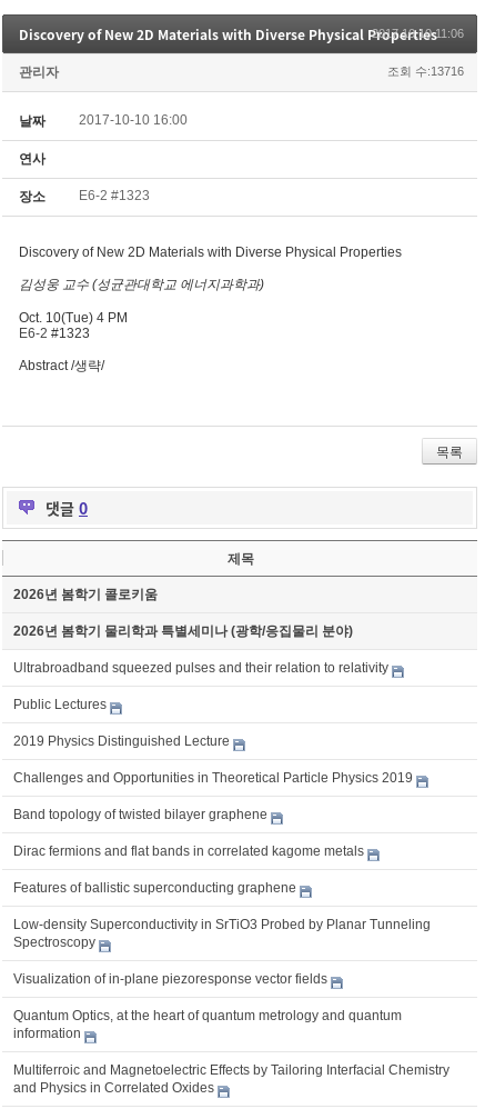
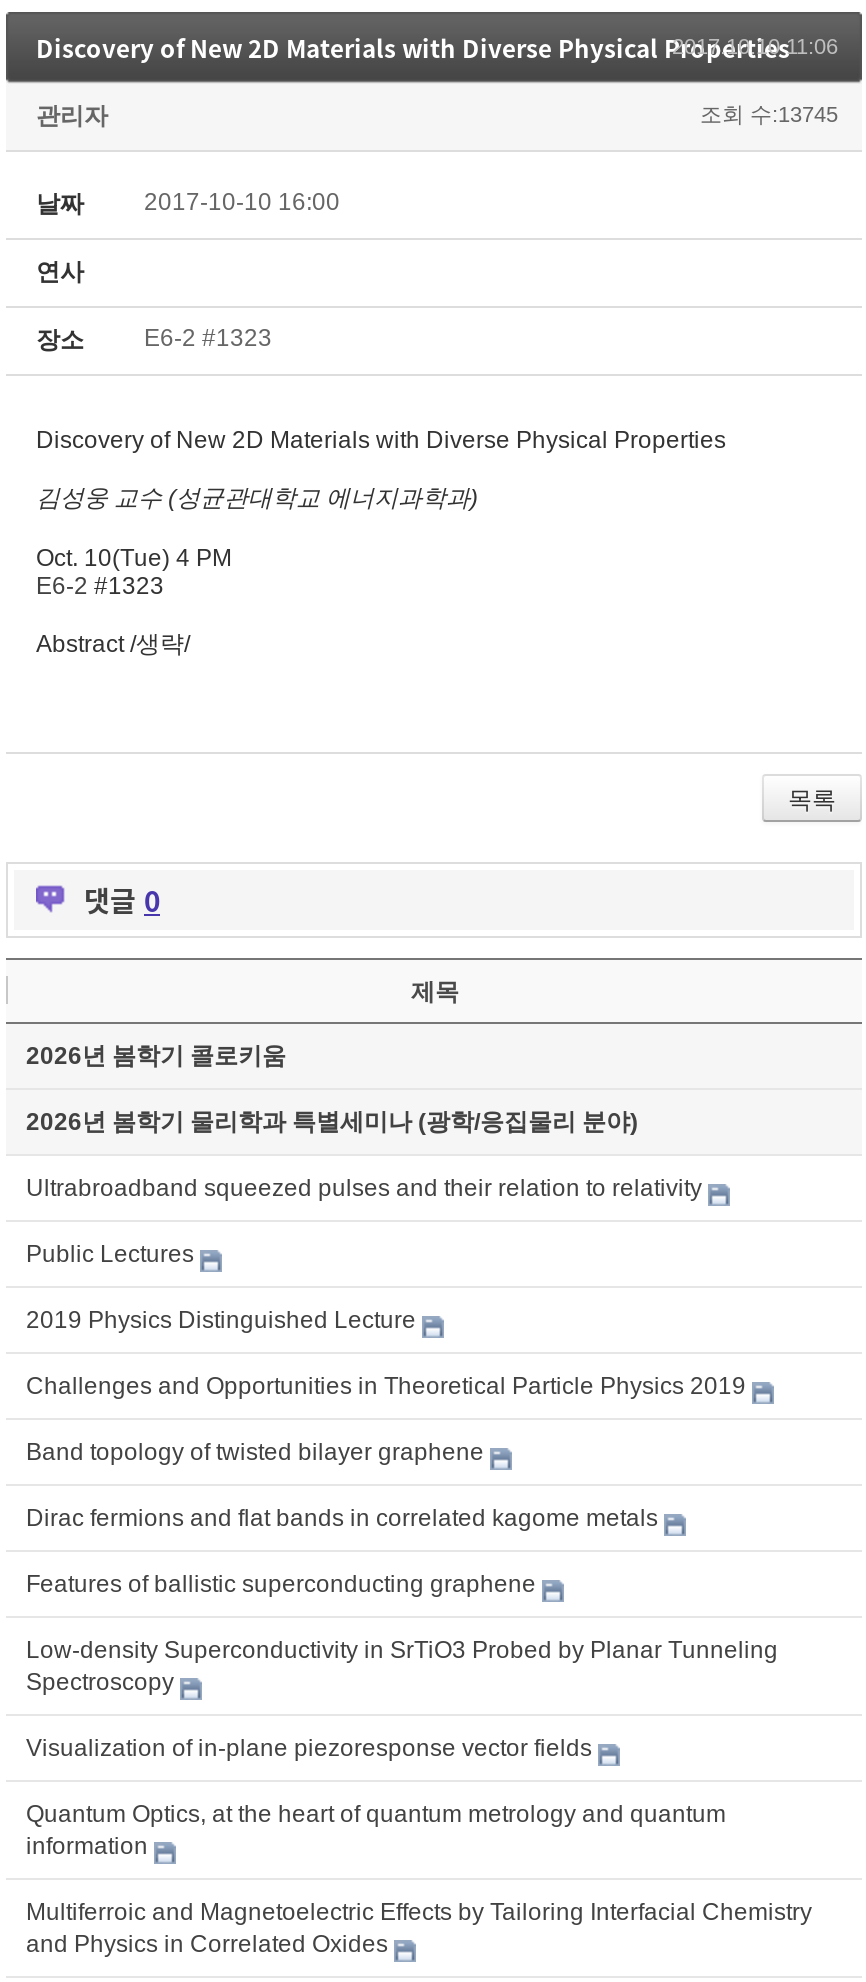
- 조회 수:13716
+ 조회 수:13745
